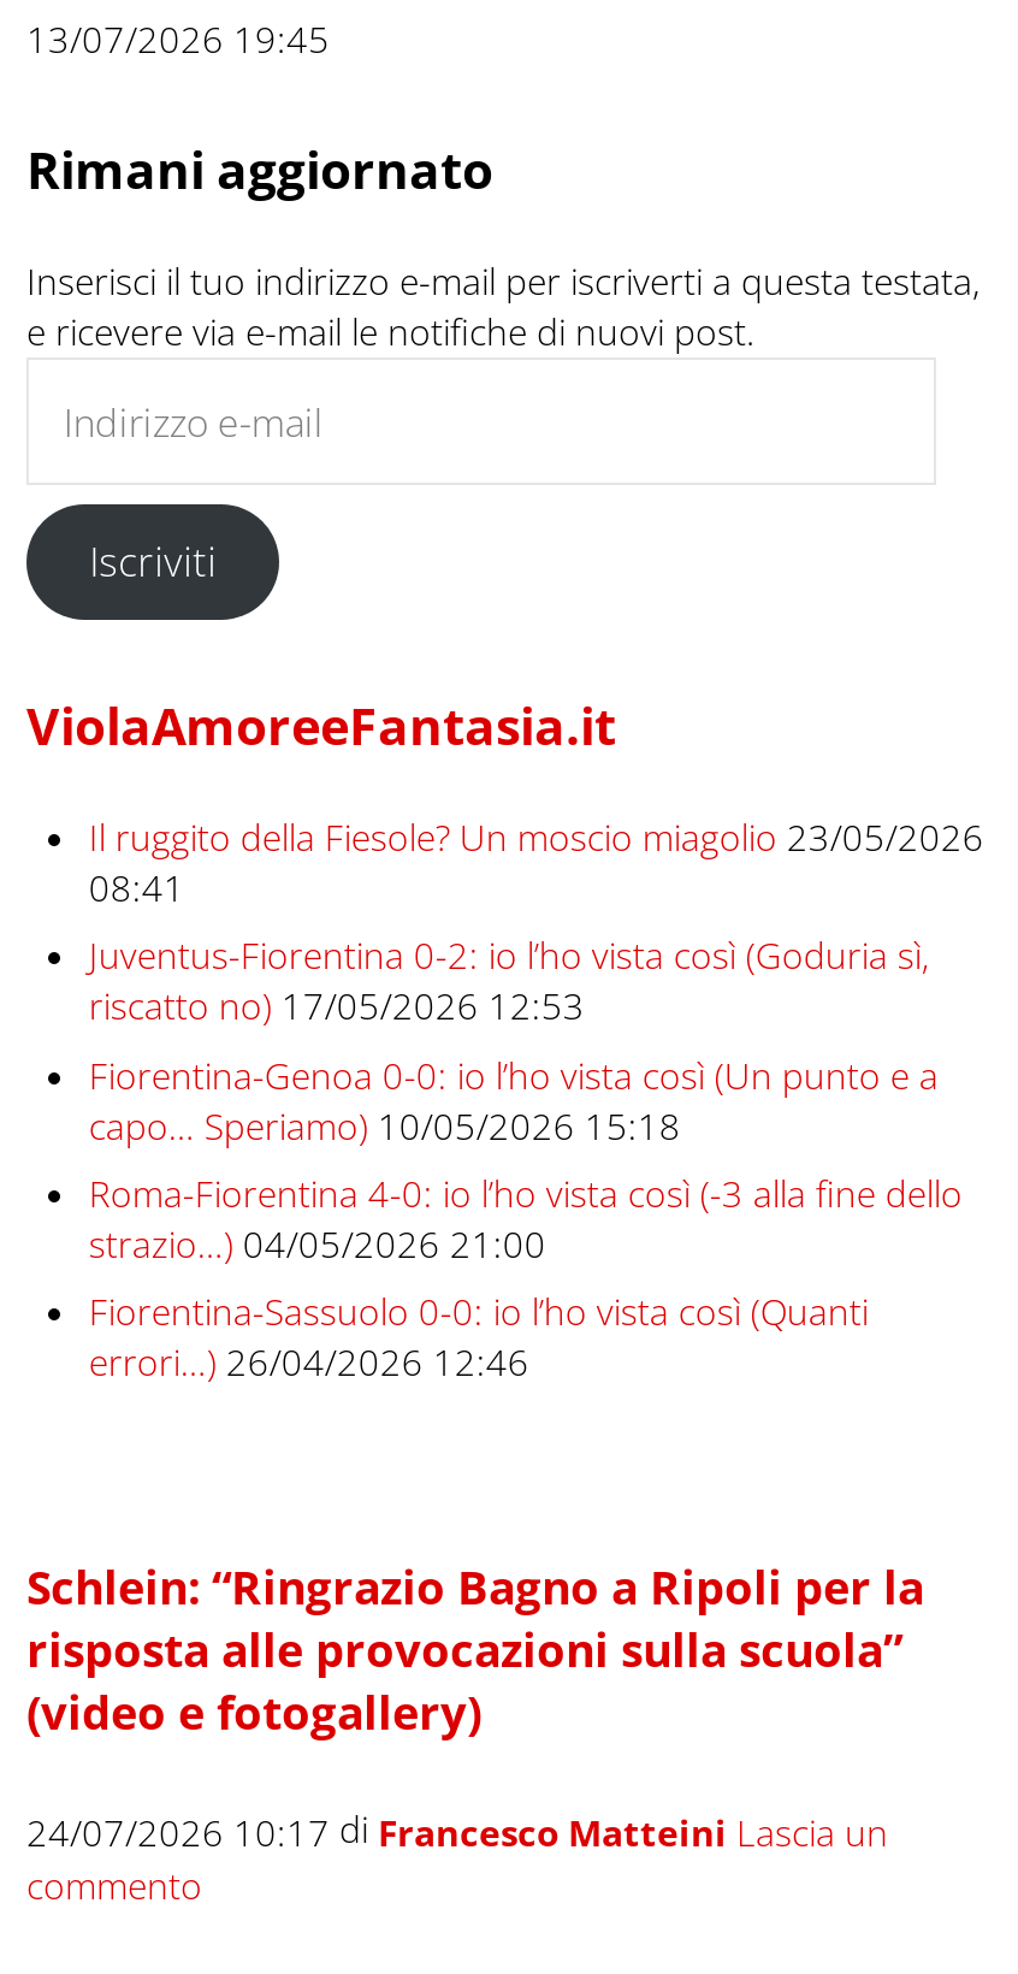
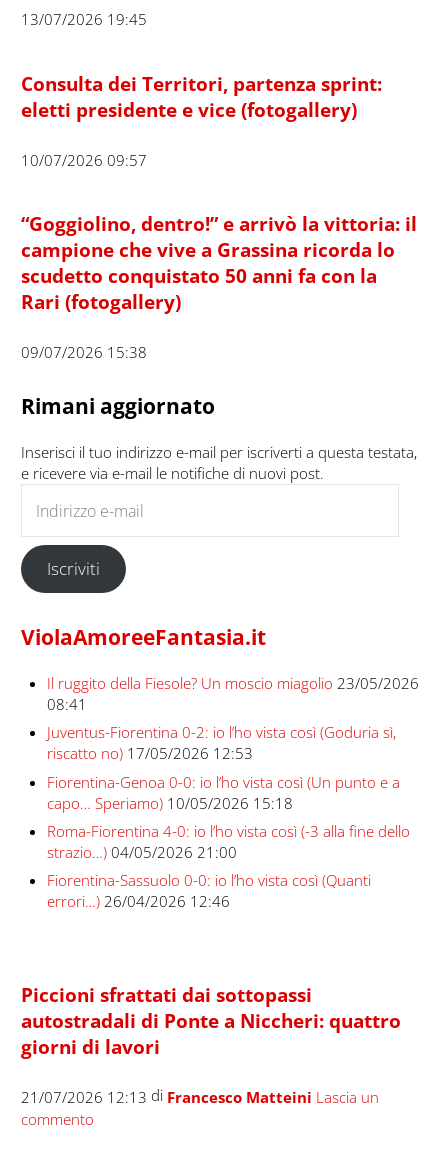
+ Consulta dei Territori, partenza sprint:
+ eletti presidente e vice (fotogallery)
+ 10/07/2026 09:57
+ “Goggiolino, dentro!” e arrivò la vittoria: il
+ campione che vive a Grassina ricorda lo
+ scudetto conquistato 50 anni fa con la
+ Rari (fotogallery)
+ 09/07/2026 15:38

- Schlein: “Ringrazio Bagno a Ripoli per la
- risposta alle provocazioni sulla scuola”
- (video e fotogallery)
+ Piccioni sfrattati dai sottopassi
+ autostradali di Ponte a Niccheri: quattro
+ giorni di lavori

- 24/07/2026 10:17 di Francesco Matteini Lascia un
+ 21/07/2026 12:13 di Francesco Matteini Lascia un
